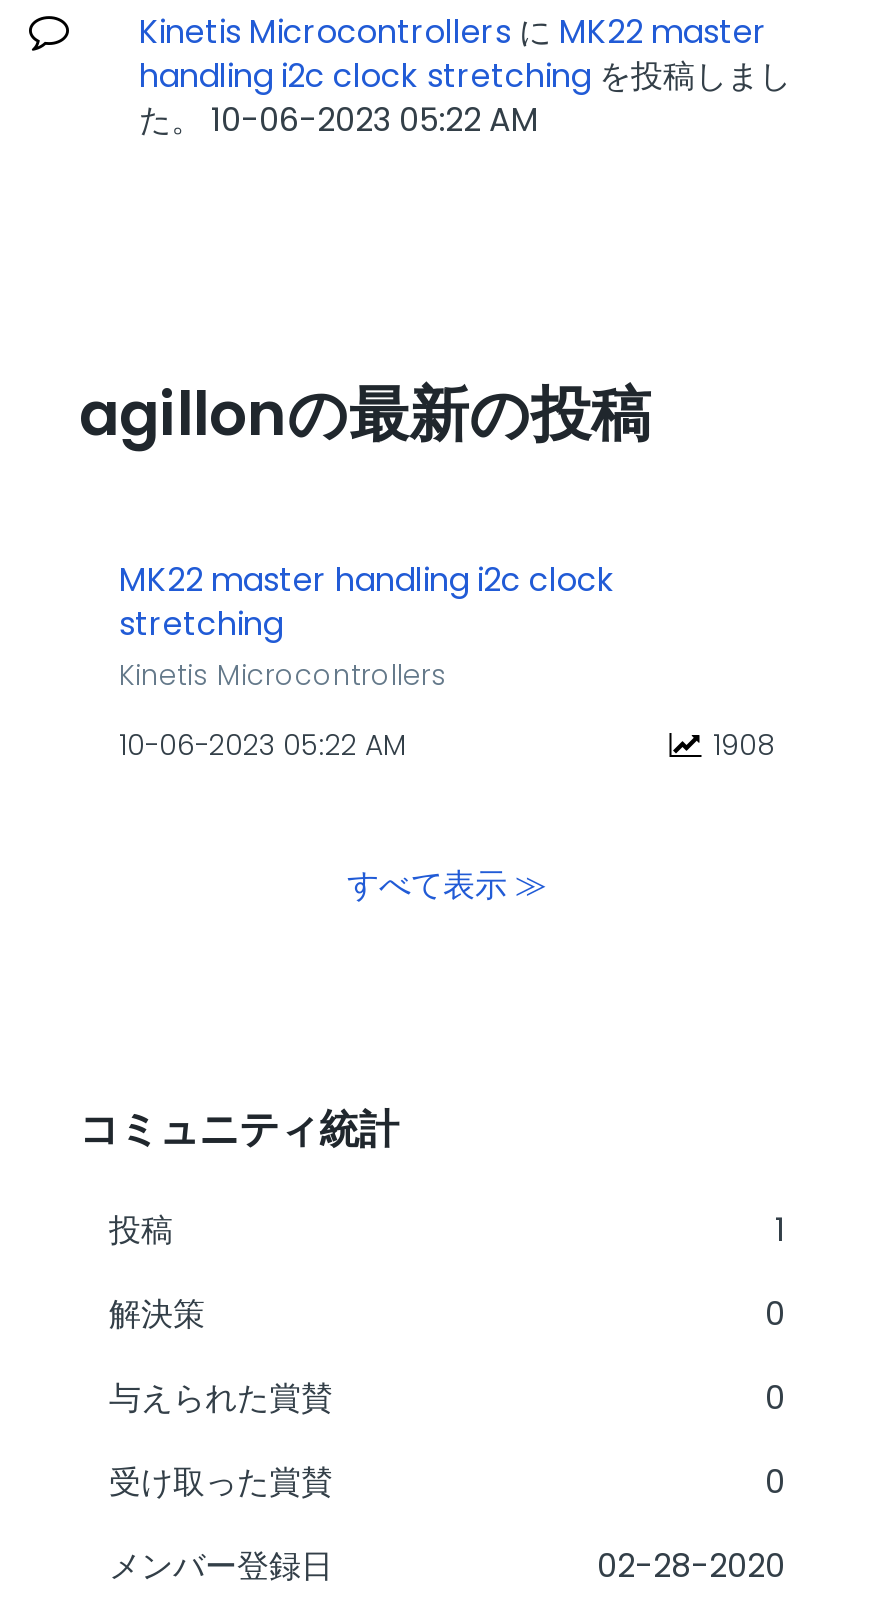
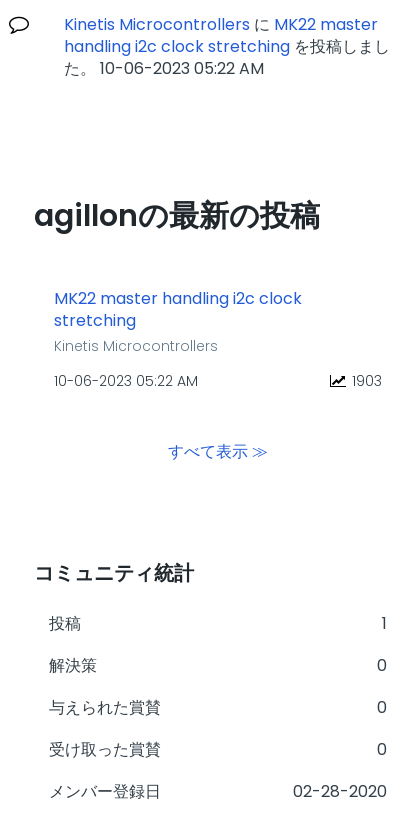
- 1908
+ 1903
